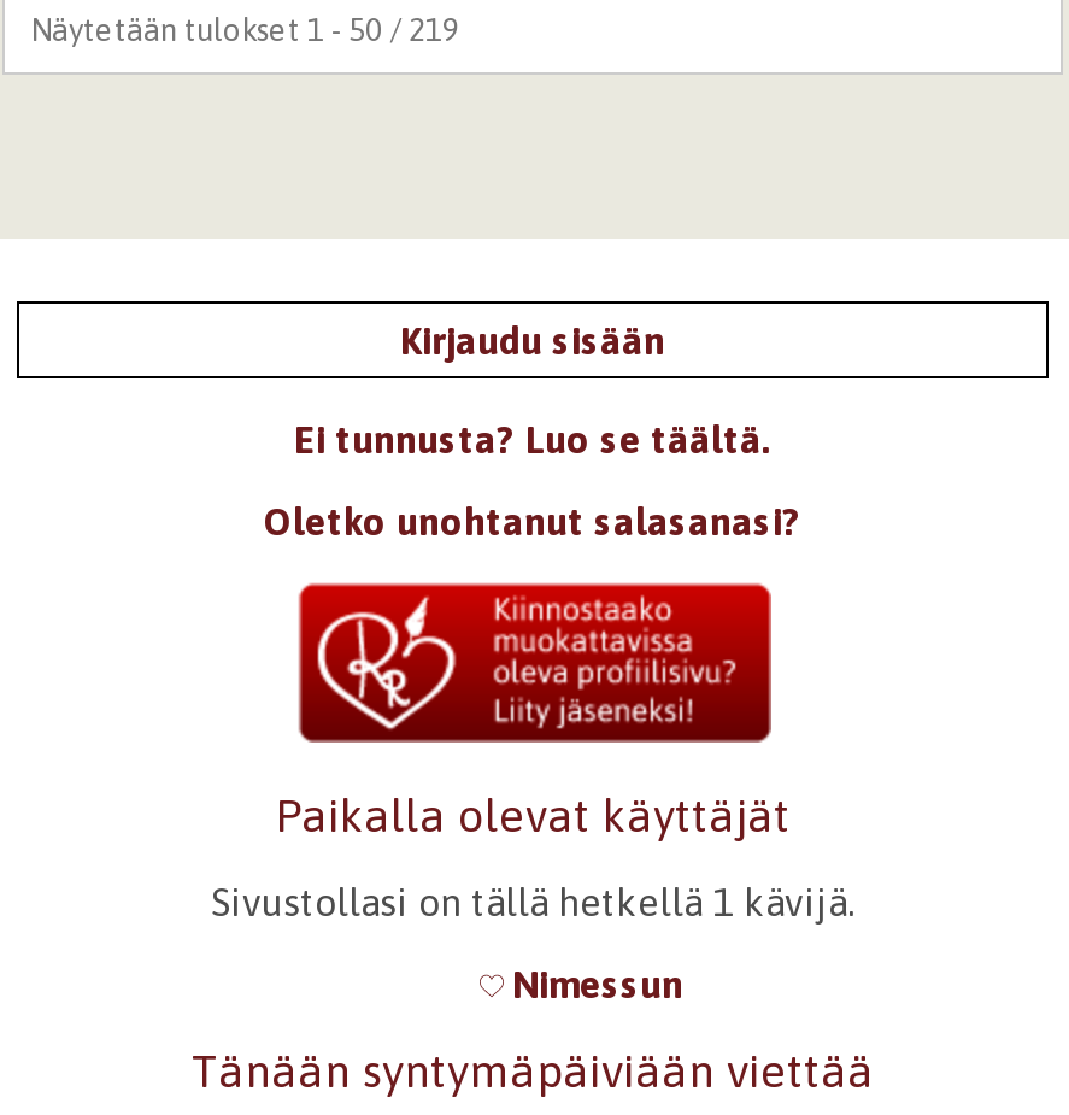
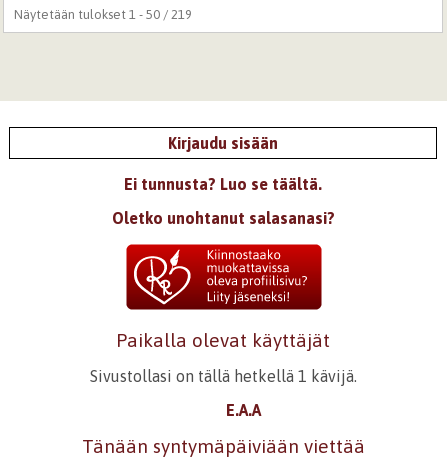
- Nimessun
+ E.A.A
